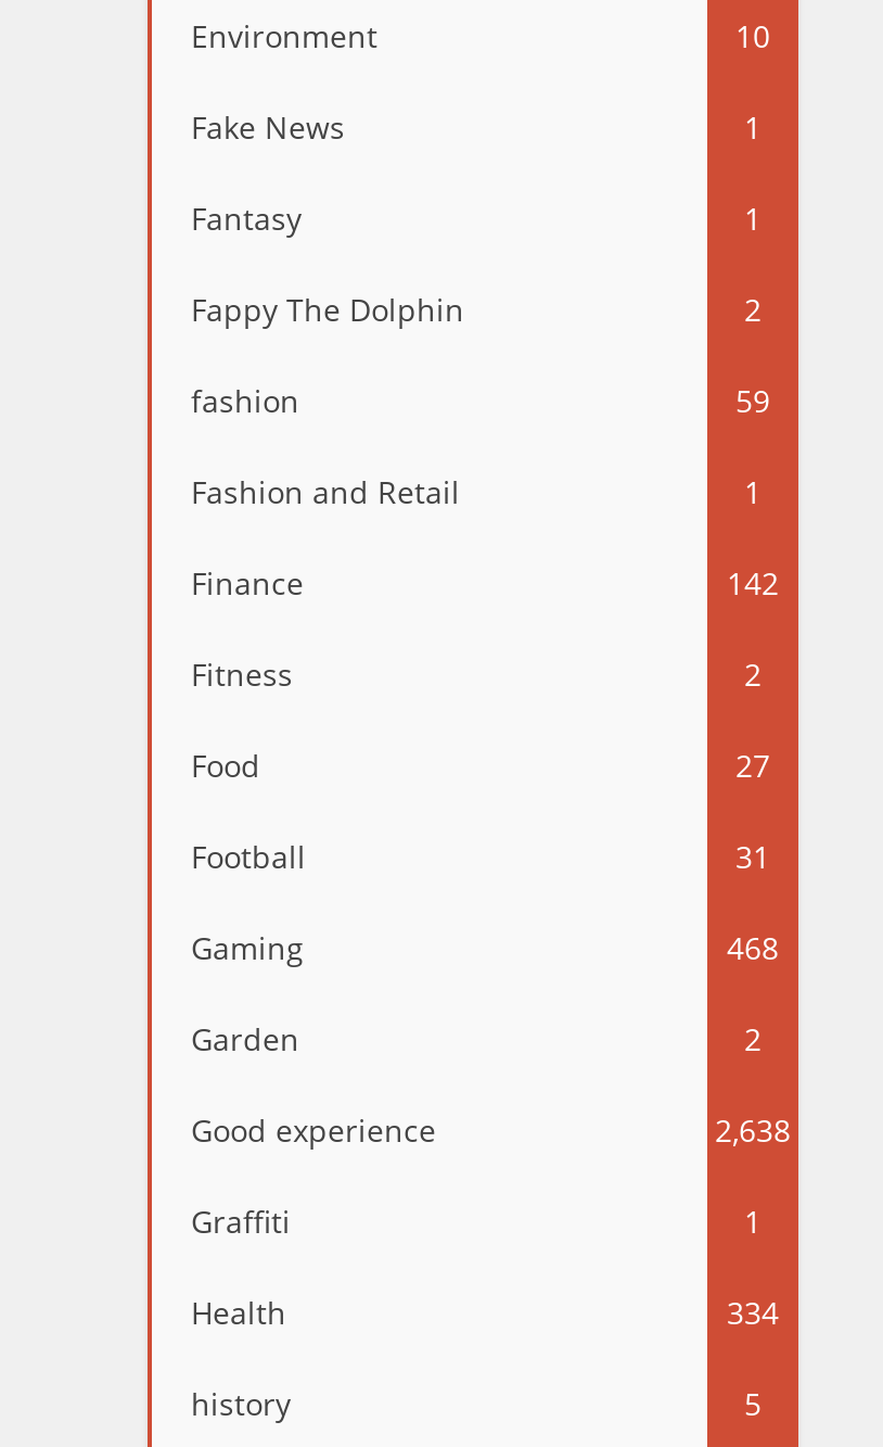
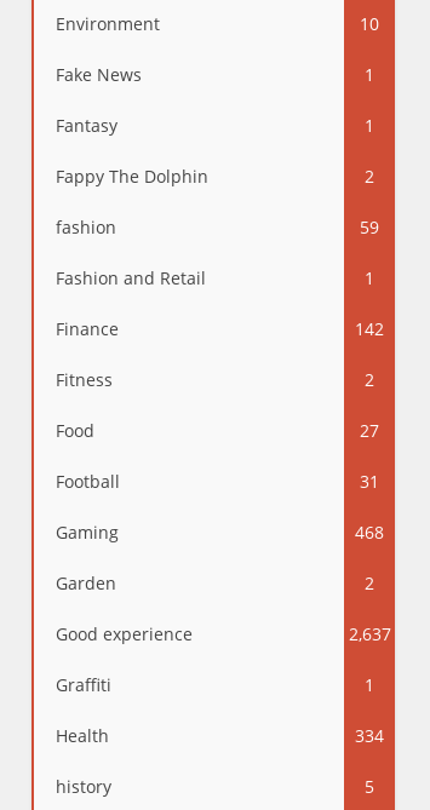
- 2,638
+ 2,637
